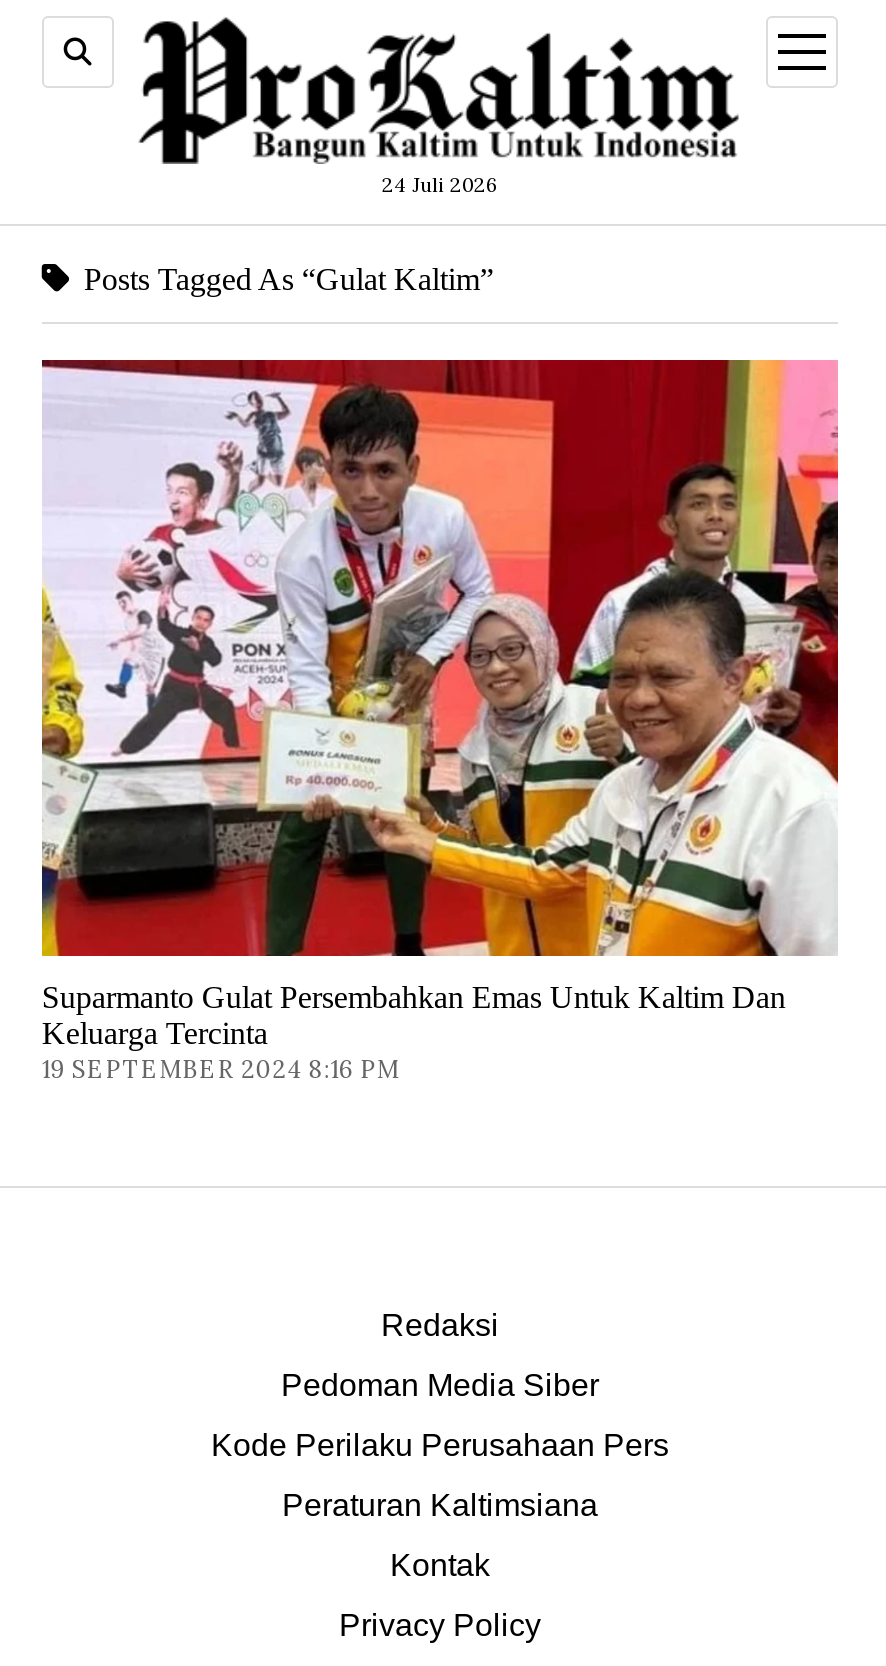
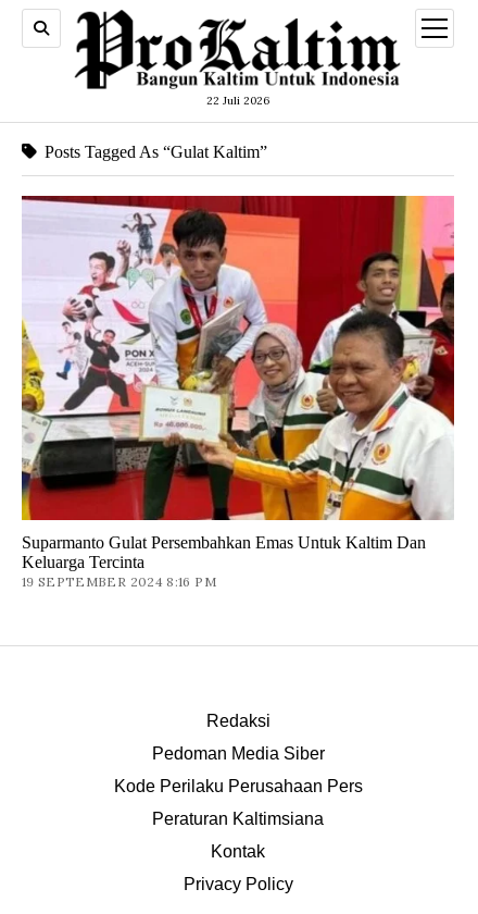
- 24 Juli 2026
+ 22 Juli 2026
